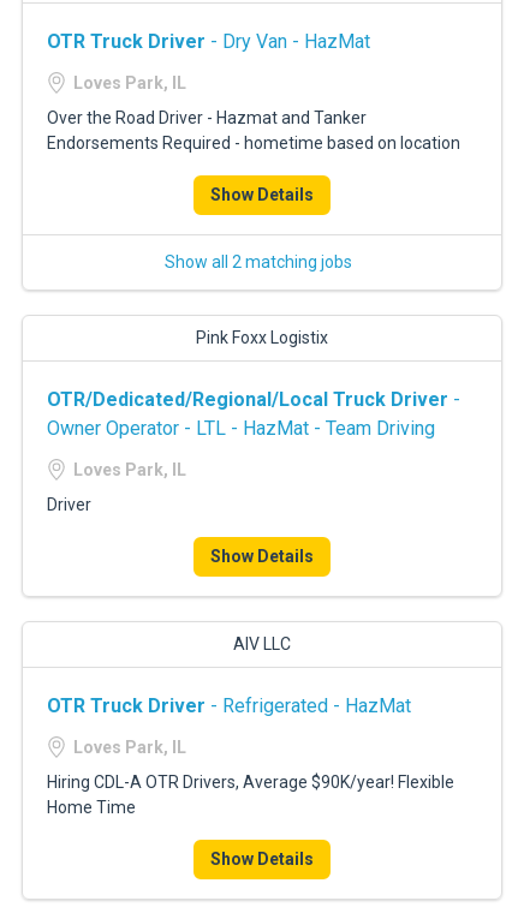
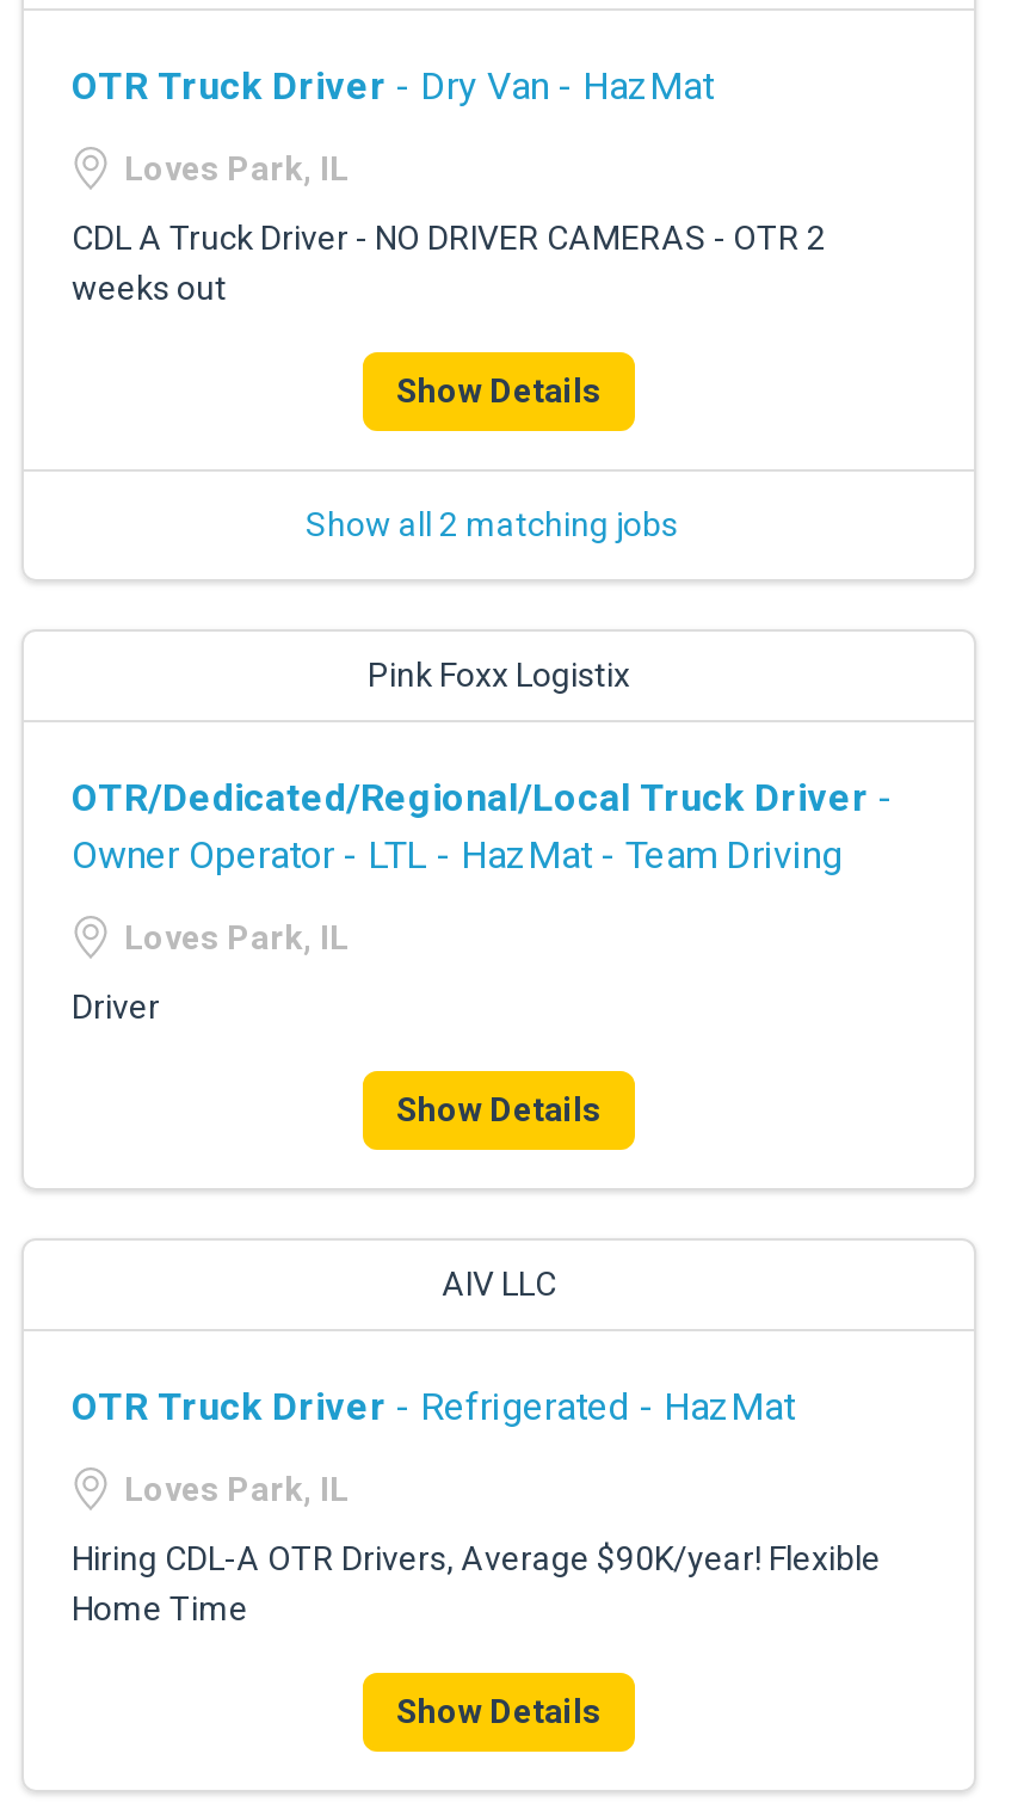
- Over the Road Driver - Hazmat and Tanker
- Endorsements Required - hometime based on location
+ CDL A Truck Driver - NO DRIVER CAMERAS - OTR 2
+ weeks out
